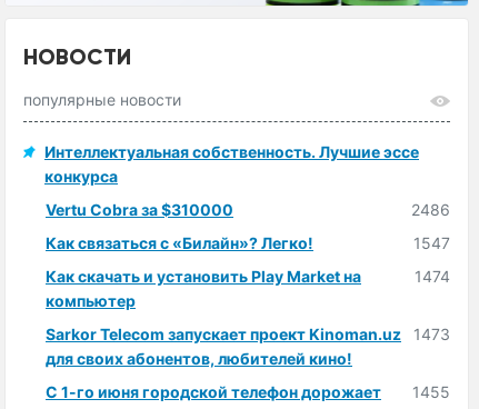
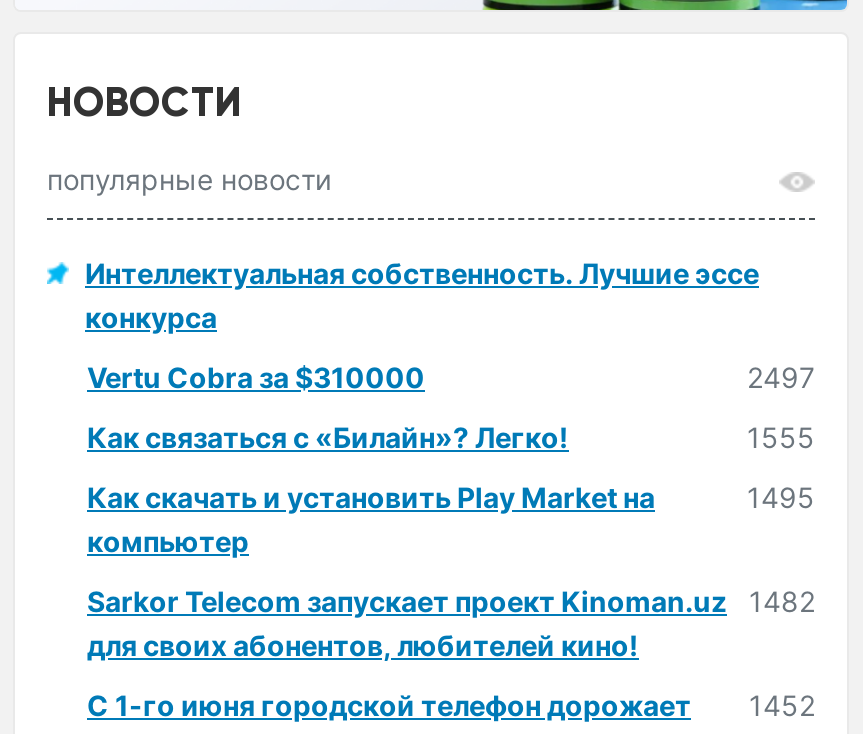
- 2486
+ 2497

- 1547
+ 1555

- 1474
+ 1495

- Sarkor Telecom запускает проект Kinoman.uz 1473
+ Sarkor Telecom запускает проект Kinoman.uz 1482

- С 1-го июня городской телефон дорожает 1455
+ С 1-го июня городской телефон дорожает 1452
